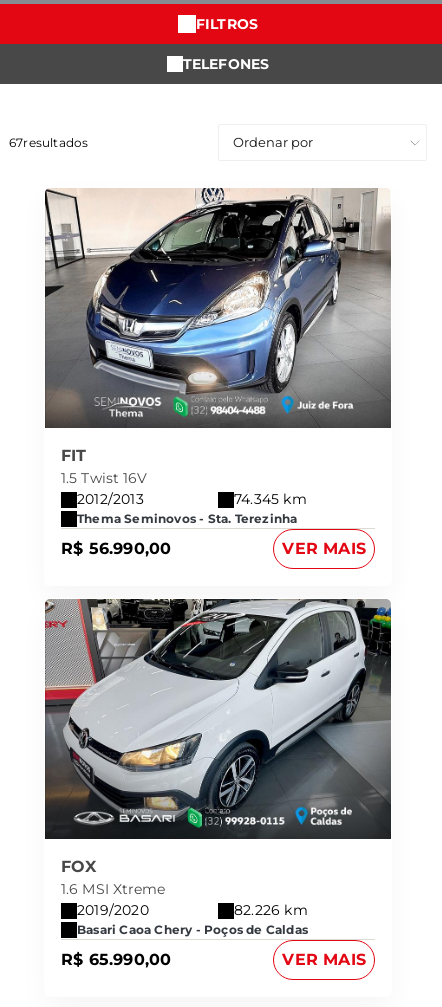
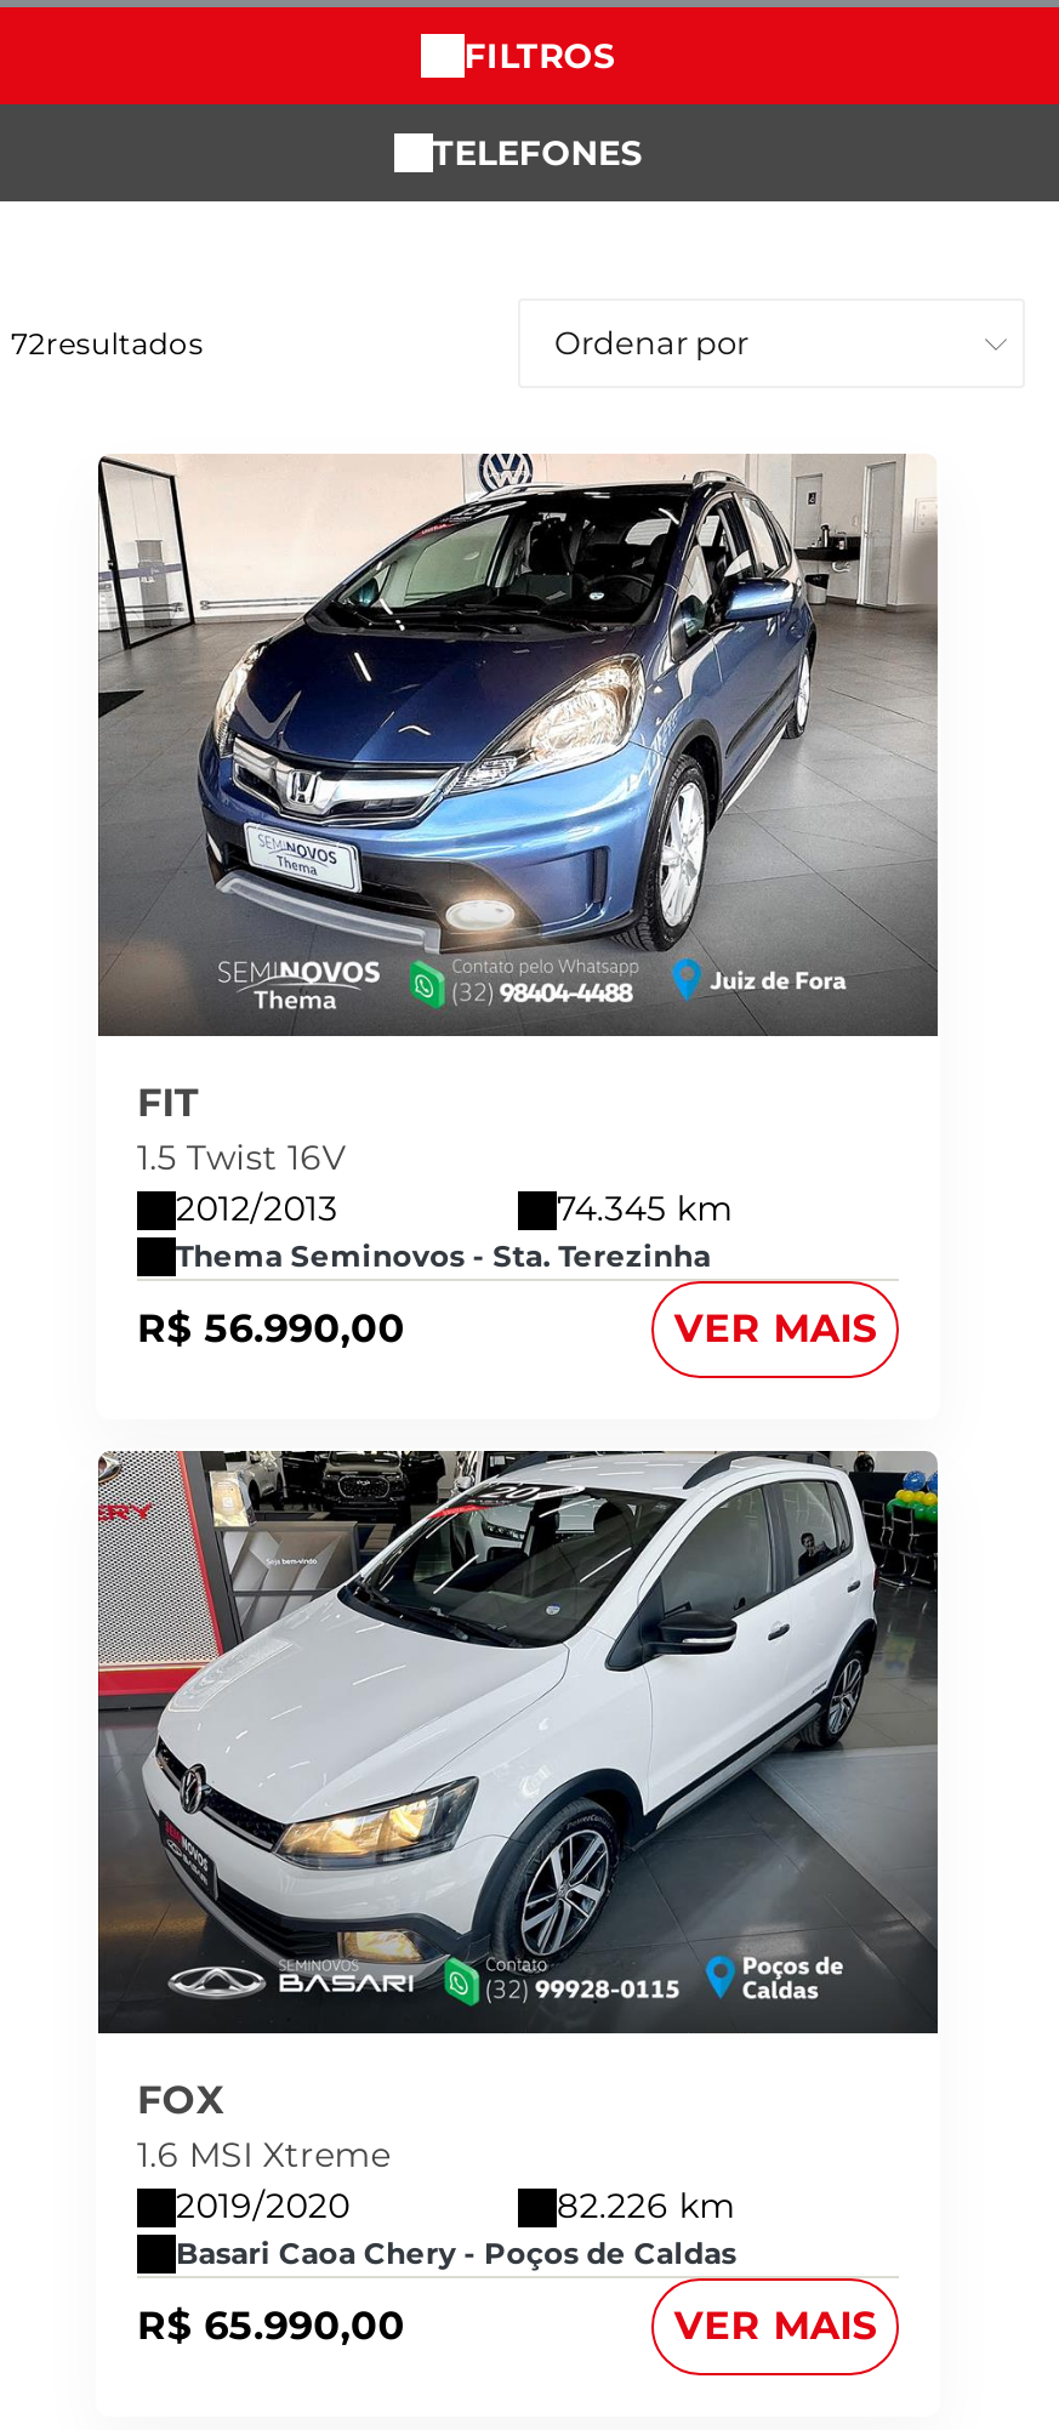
- 67resultados
+ 72resultados
